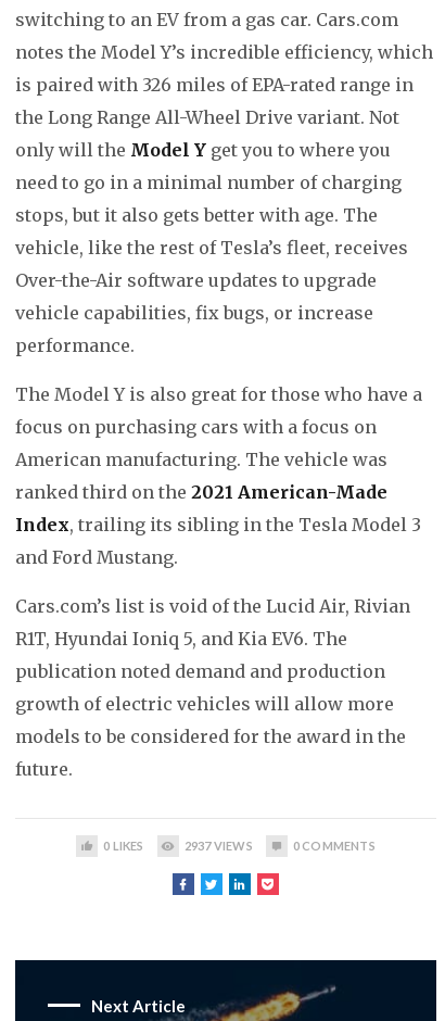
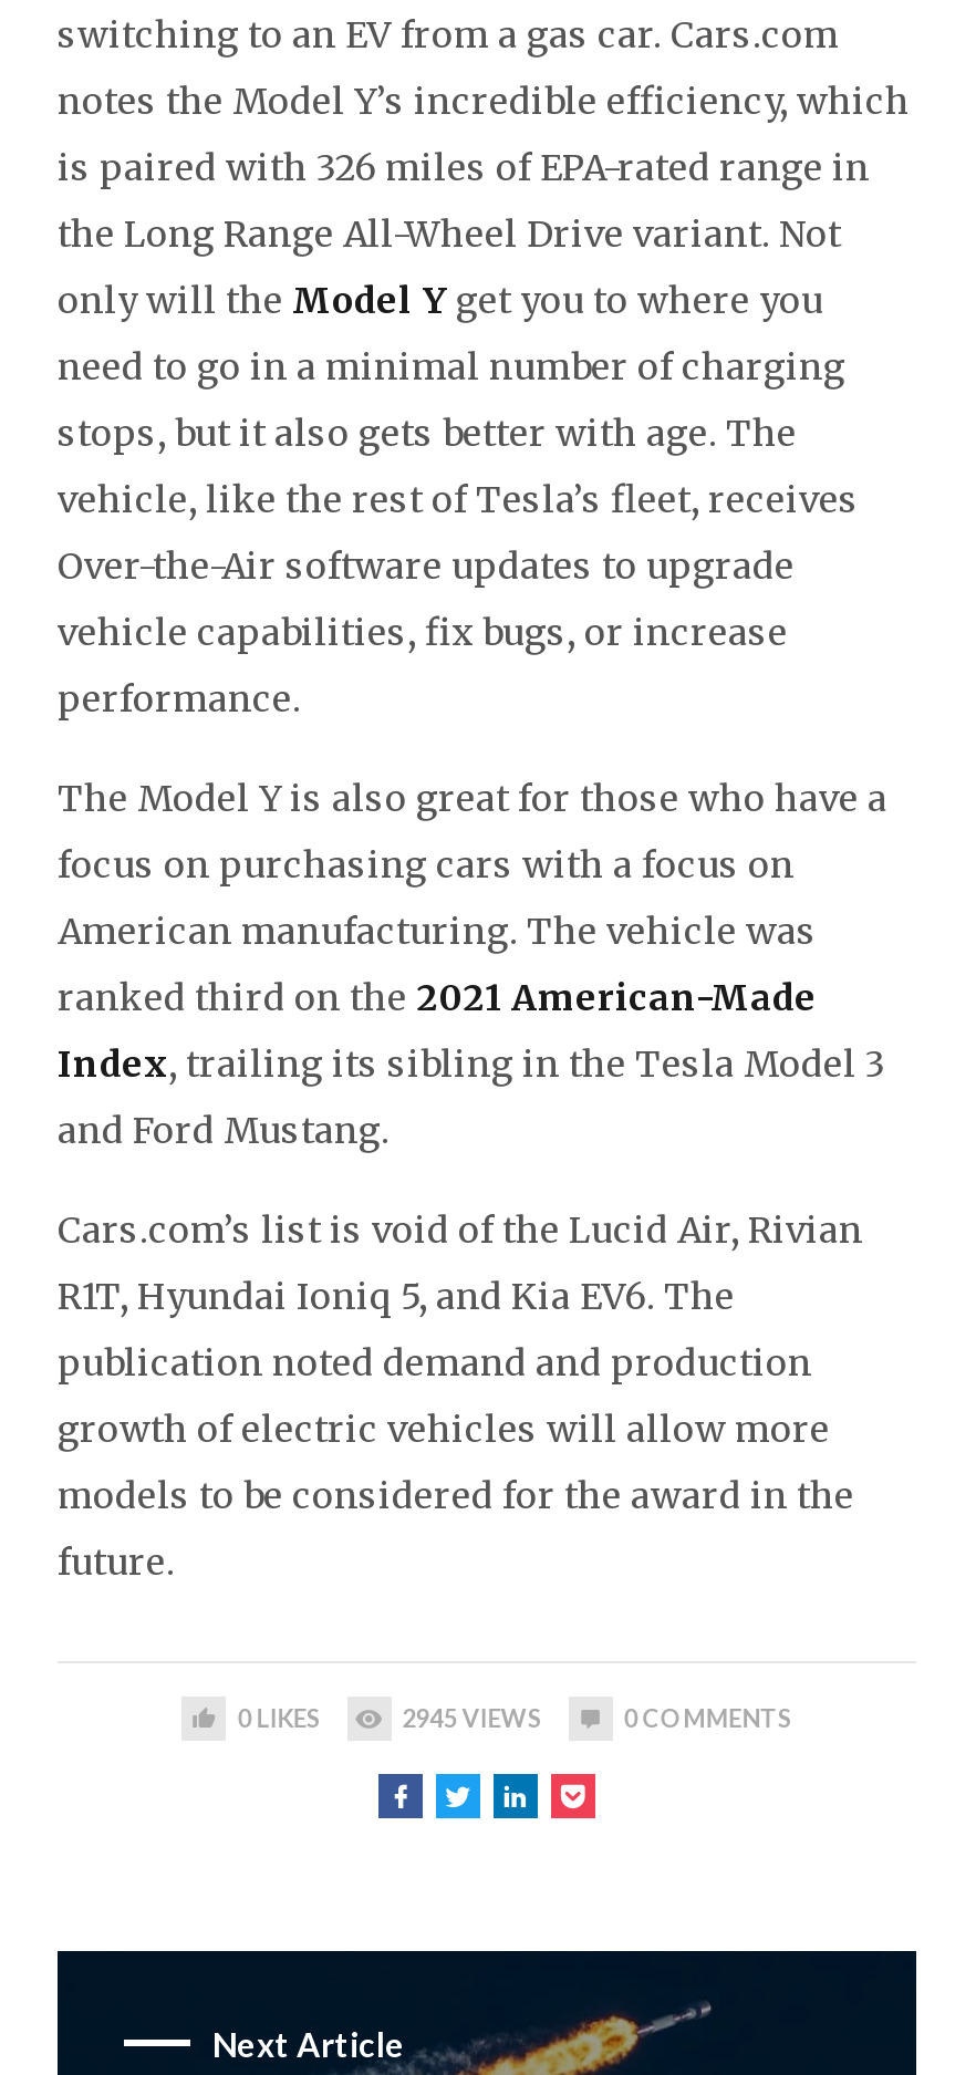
- 2937 VIEWS
+ 2945 VIEWS
